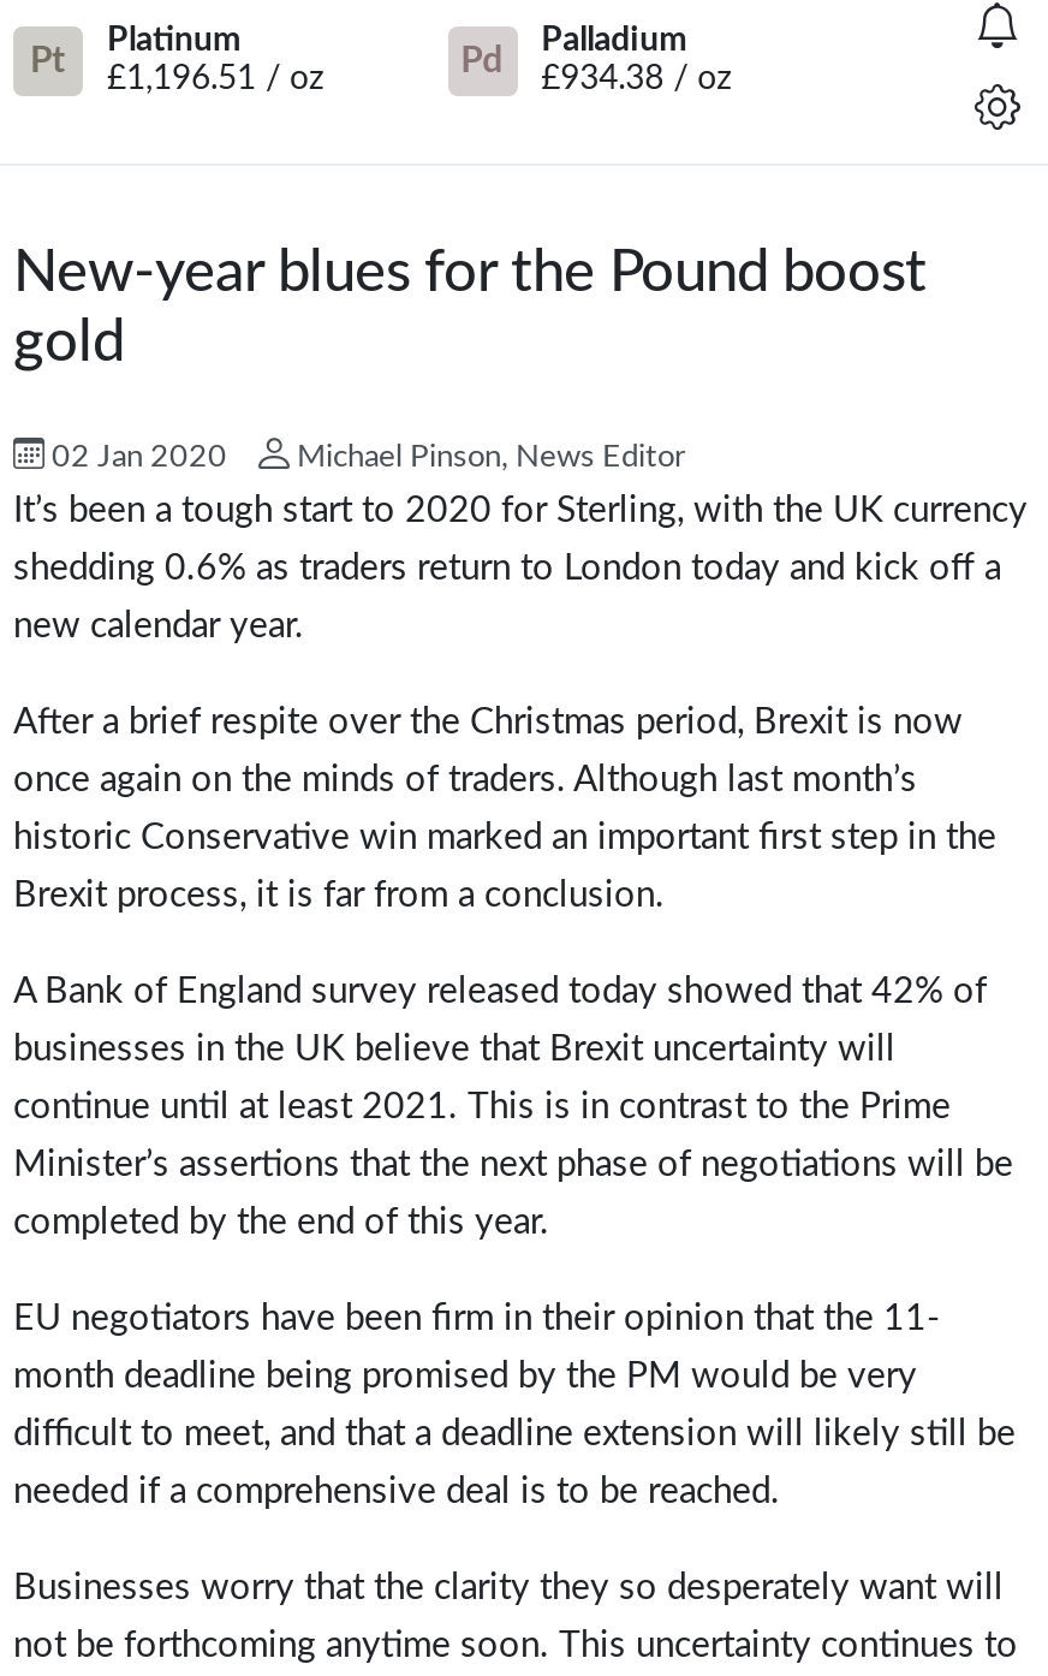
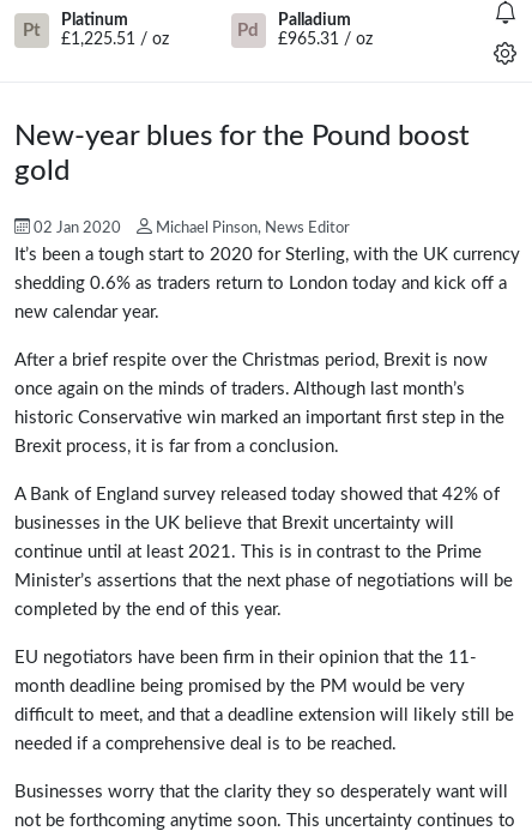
- £1,196.51 / oz
+ £1,225.51 / oz

- £934.38 / oz
+ £965.31 / oz
